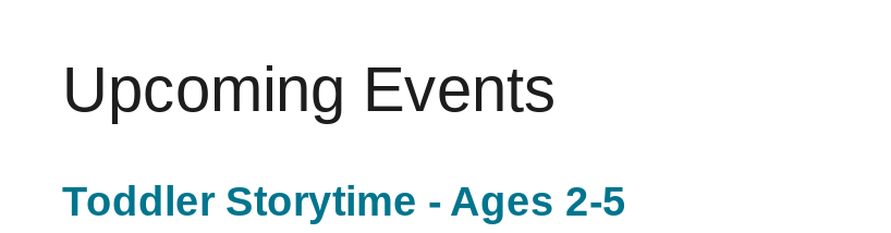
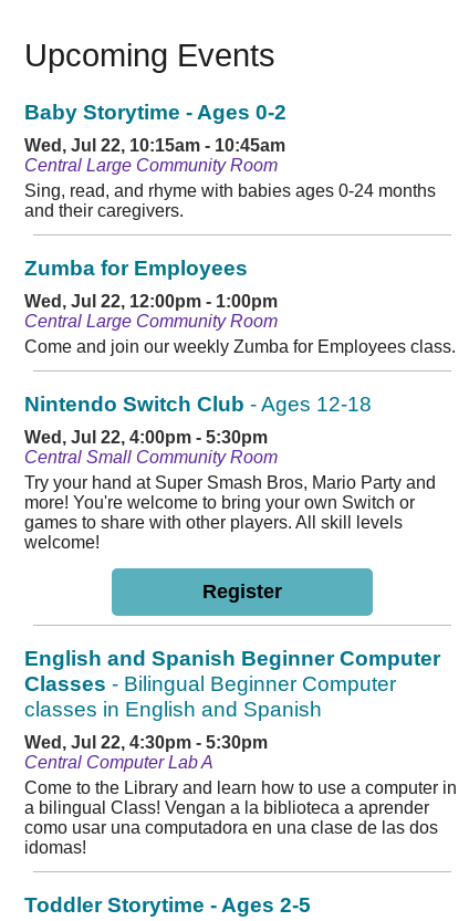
+ Baby Storytime - Ages 0-2
+ Wed, Jul 22, 10:15am - 10:45am
+ Central Large Community Room
+ Sing, read, and rhyme with babies ages 0-24 months
+ and their caregivers.
+ Zumba for Employees
+ Wed, Jul 22, 12:00pm - 1:00pm
+ Central Large Community Room
+ Come and join our weekly Zumba for Employees class.
+ Nintendo Switch Club - Ages 12-18
+ Wed, Jul 22, 4:00pm - 5:30pm
+ Central Small Community Room
+ Try your hand at Super Smash Bros, Mario Party and
+ more! You're welcome to bring your own Switch or
+ games to share with other players. All skill levels
+ welcome!
+ Register
+ English and Spanish Beginner Computer
+ Classes - Bilingual Beginner Computer
+ classes in English and Spanish
+ Wed, Jul 22, 4:30pm - 5:30pm
+ Central Computer Lab A
+ Come to the Library and learn how to use a computer in
+ a bilingual Class! Vengan a la biblioteca a aprender
+ como usar una computadora en una clase de las dos
+ idomas!
